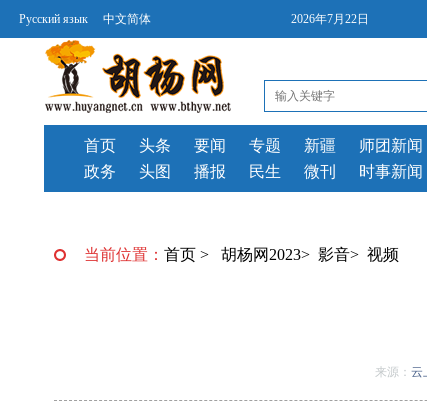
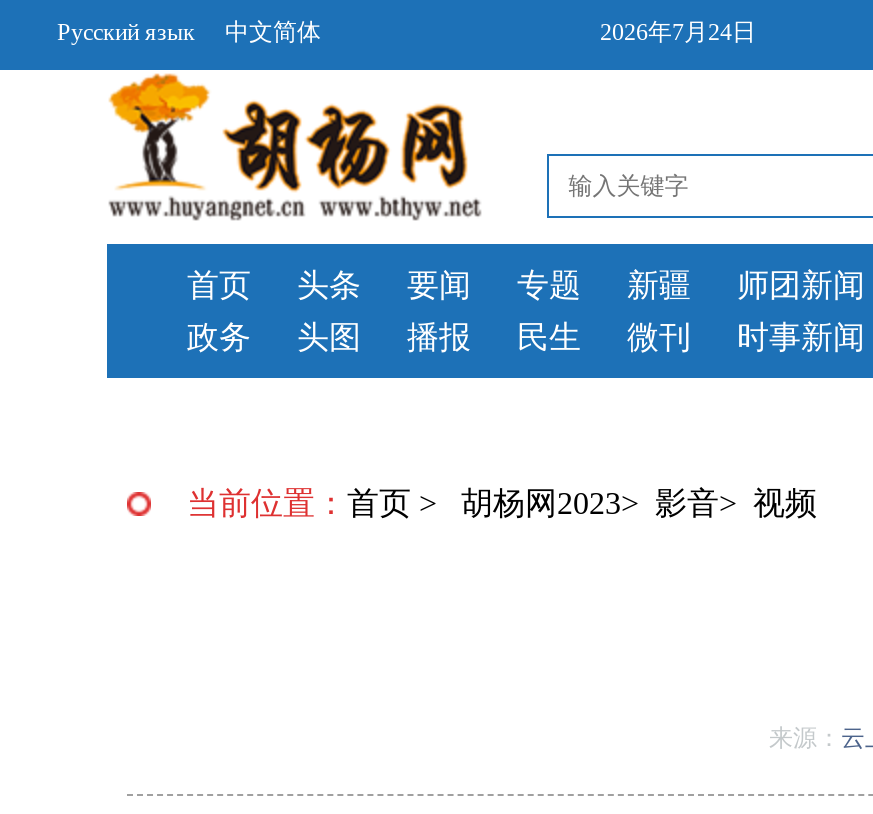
- 2026年7月22日
+ 2026年7月24日
